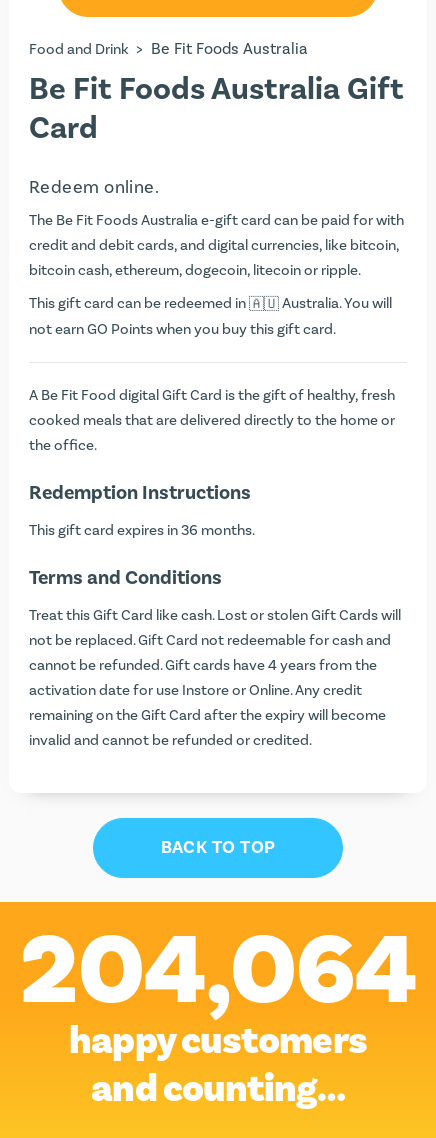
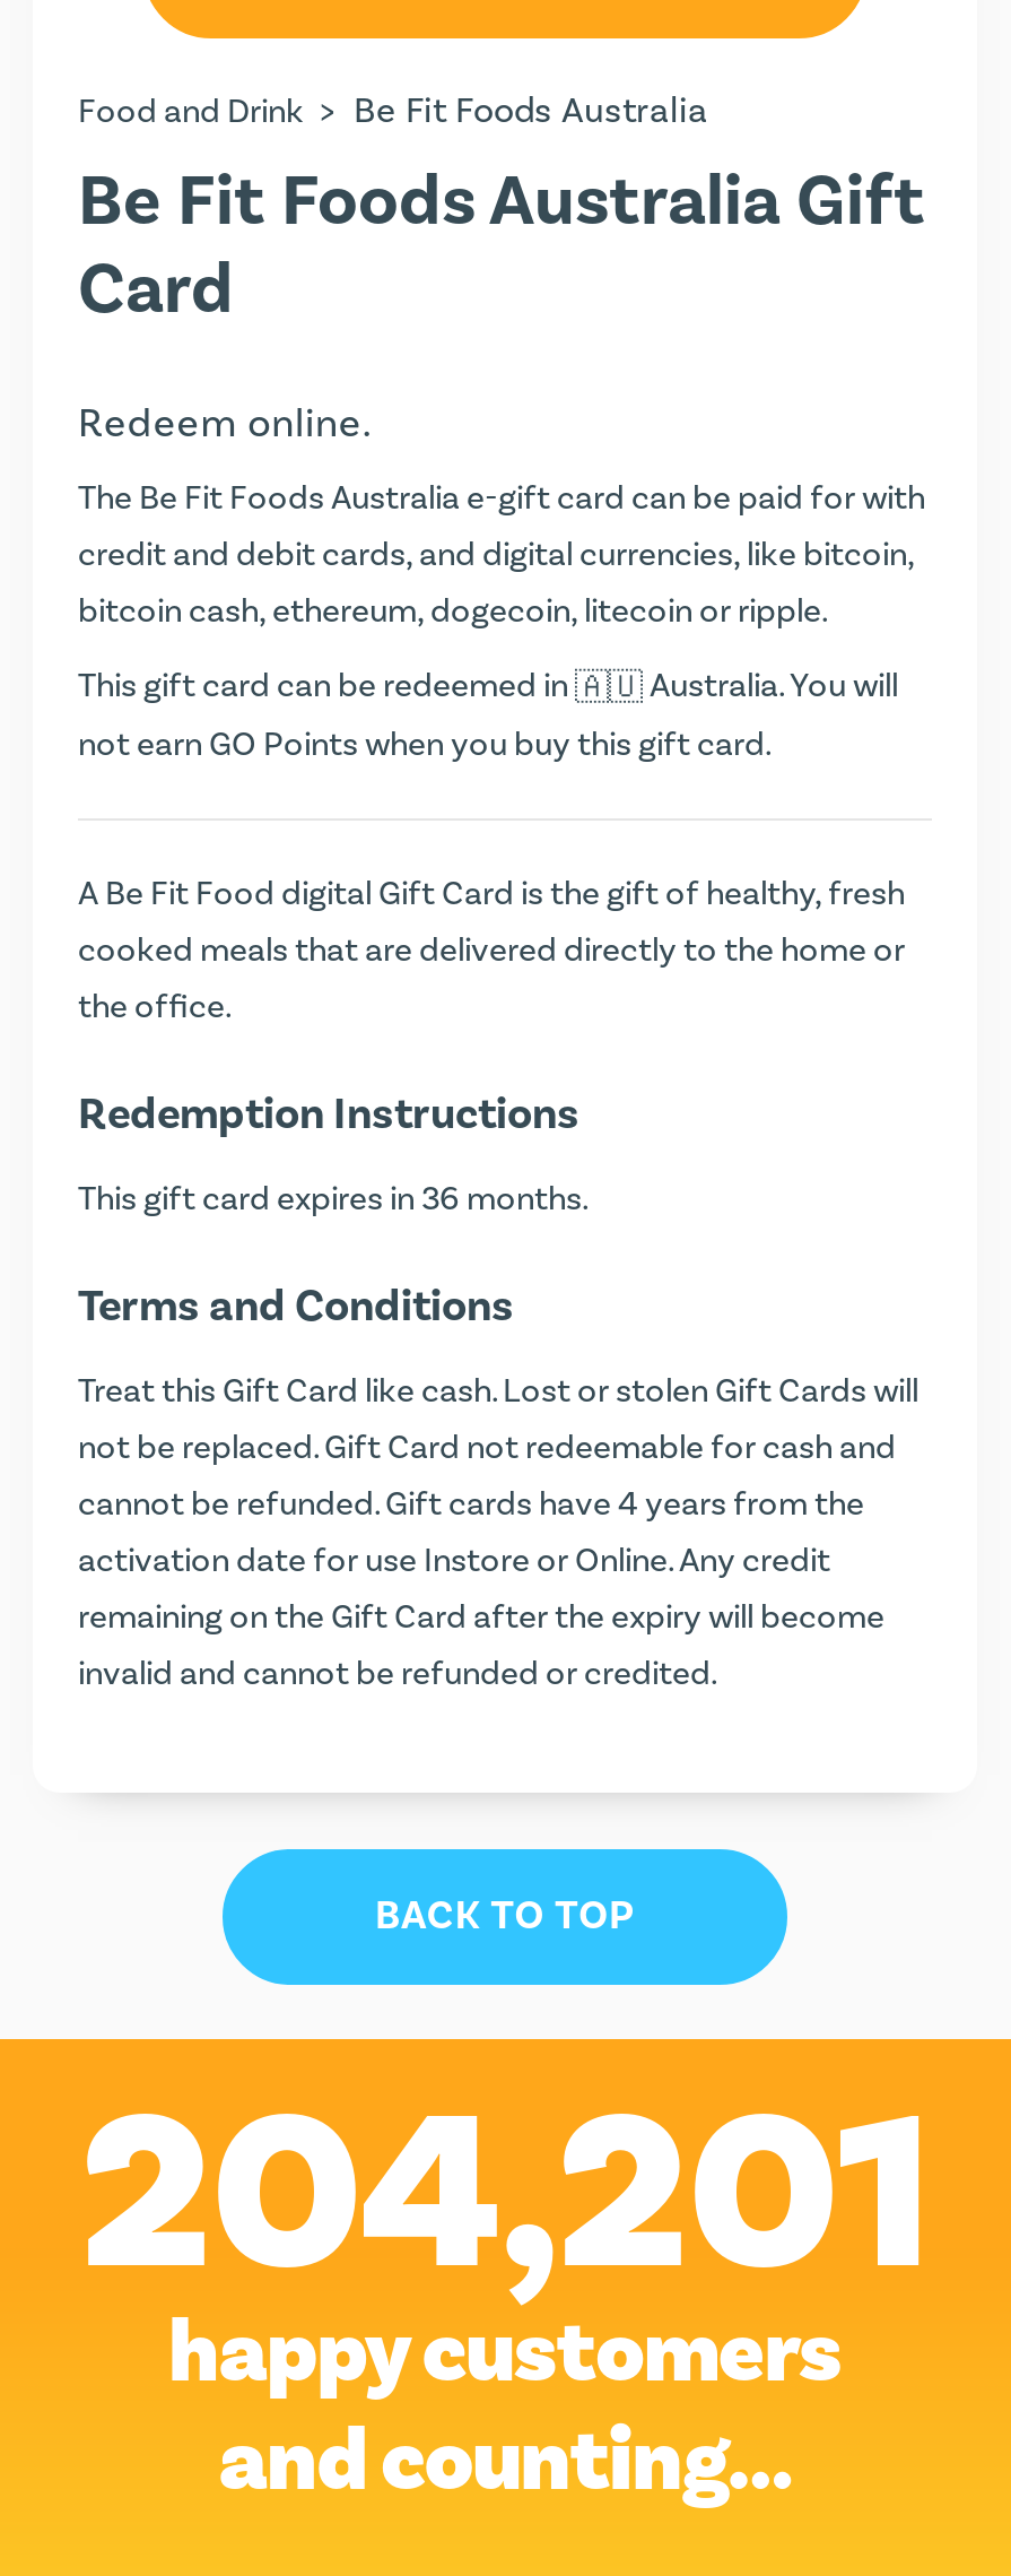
- 204,064
+ 204,201
